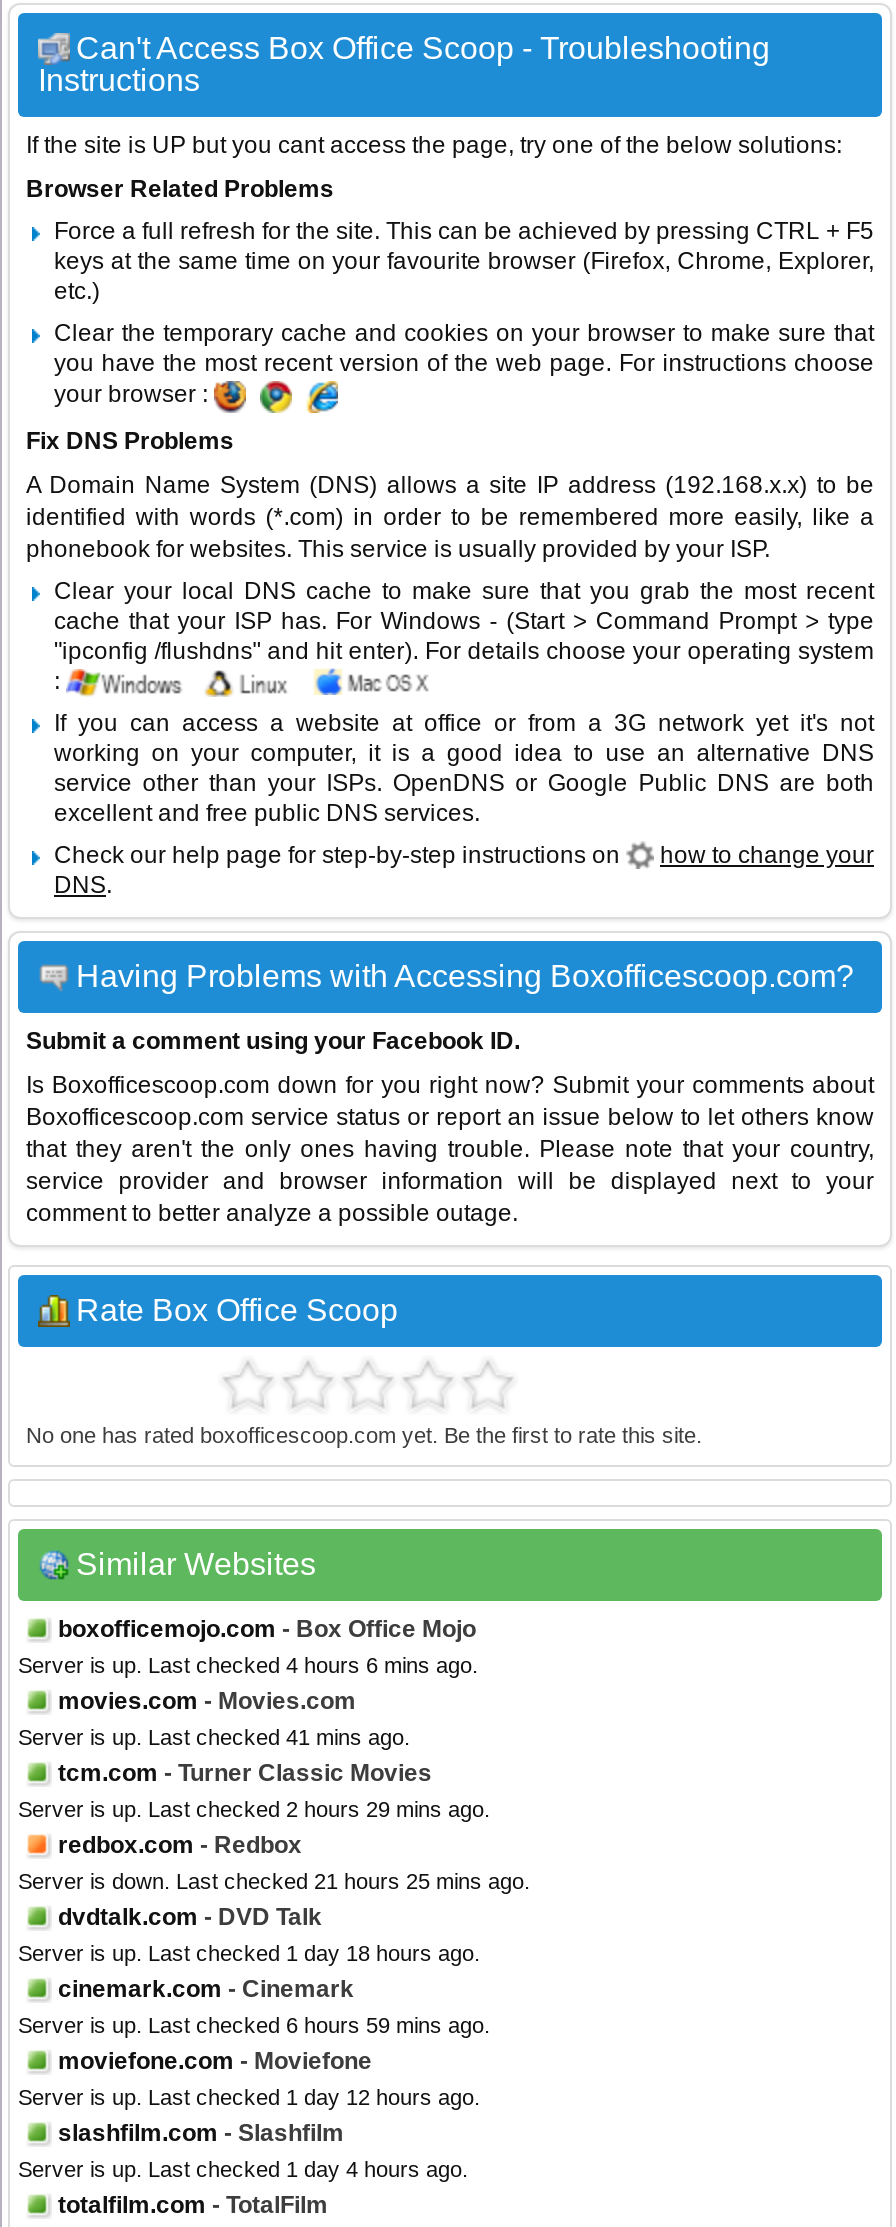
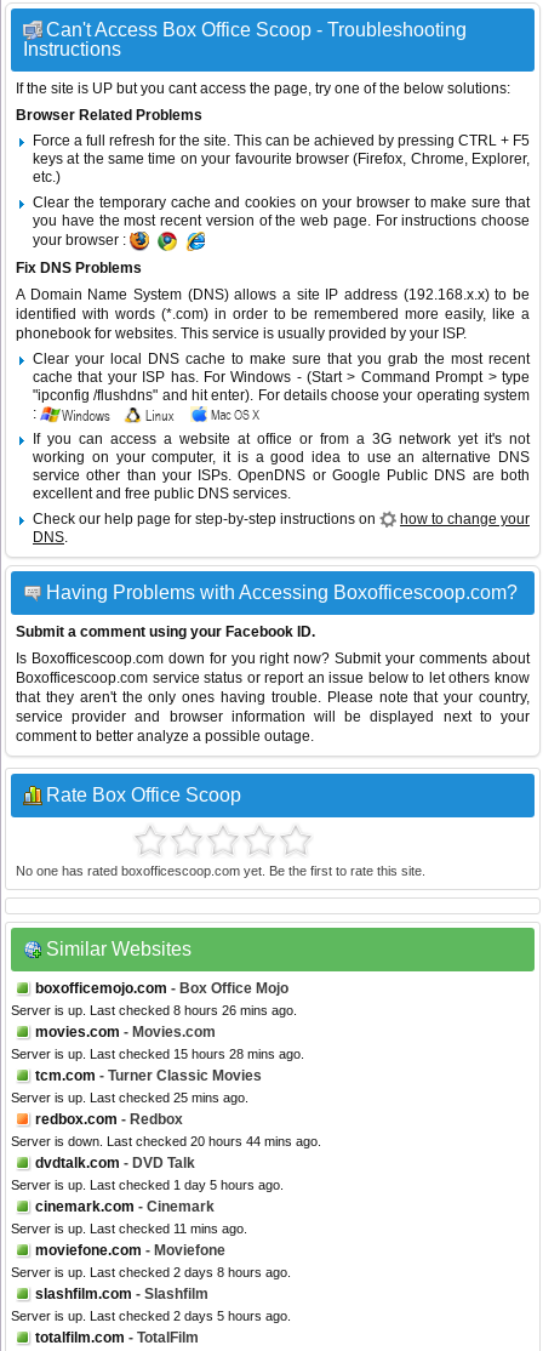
- Server is up. Last checked 4 hours 6 mins ago.
+ Server is up. Last checked 8 hours 26 mins ago.

- Server is up. Last checked 41 mins ago.
+ Server is up. Last checked 15 hours 28 mins ago.

- Server is up. Last checked 2 hours 29 mins ago.
+ Server is up. Last checked 25 mins ago.

- Server is down. Last checked 21 hours 25 mins ago.
+ Server is down. Last checked 20 hours 44 mins ago.

- Server is up. Last checked 1 day 18 hours ago.
+ Server is up. Last checked 1 day 5 hours ago.

- Server is up. Last checked 6 hours 59 mins ago.
+ Server is up. Last checked 11 mins ago.

- Server is up. Last checked 1 day 12 hours ago.
+ Server is up. Last checked 2 days 8 hours ago.

- Server is up. Last checked 1 day 4 hours ago.
+ Server is up. Last checked 2 days 5 hours ago.
